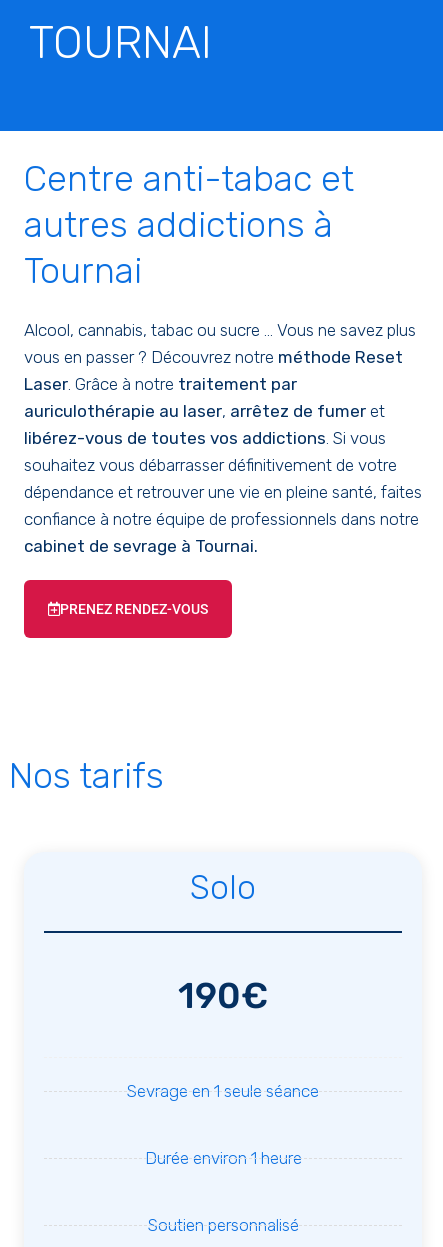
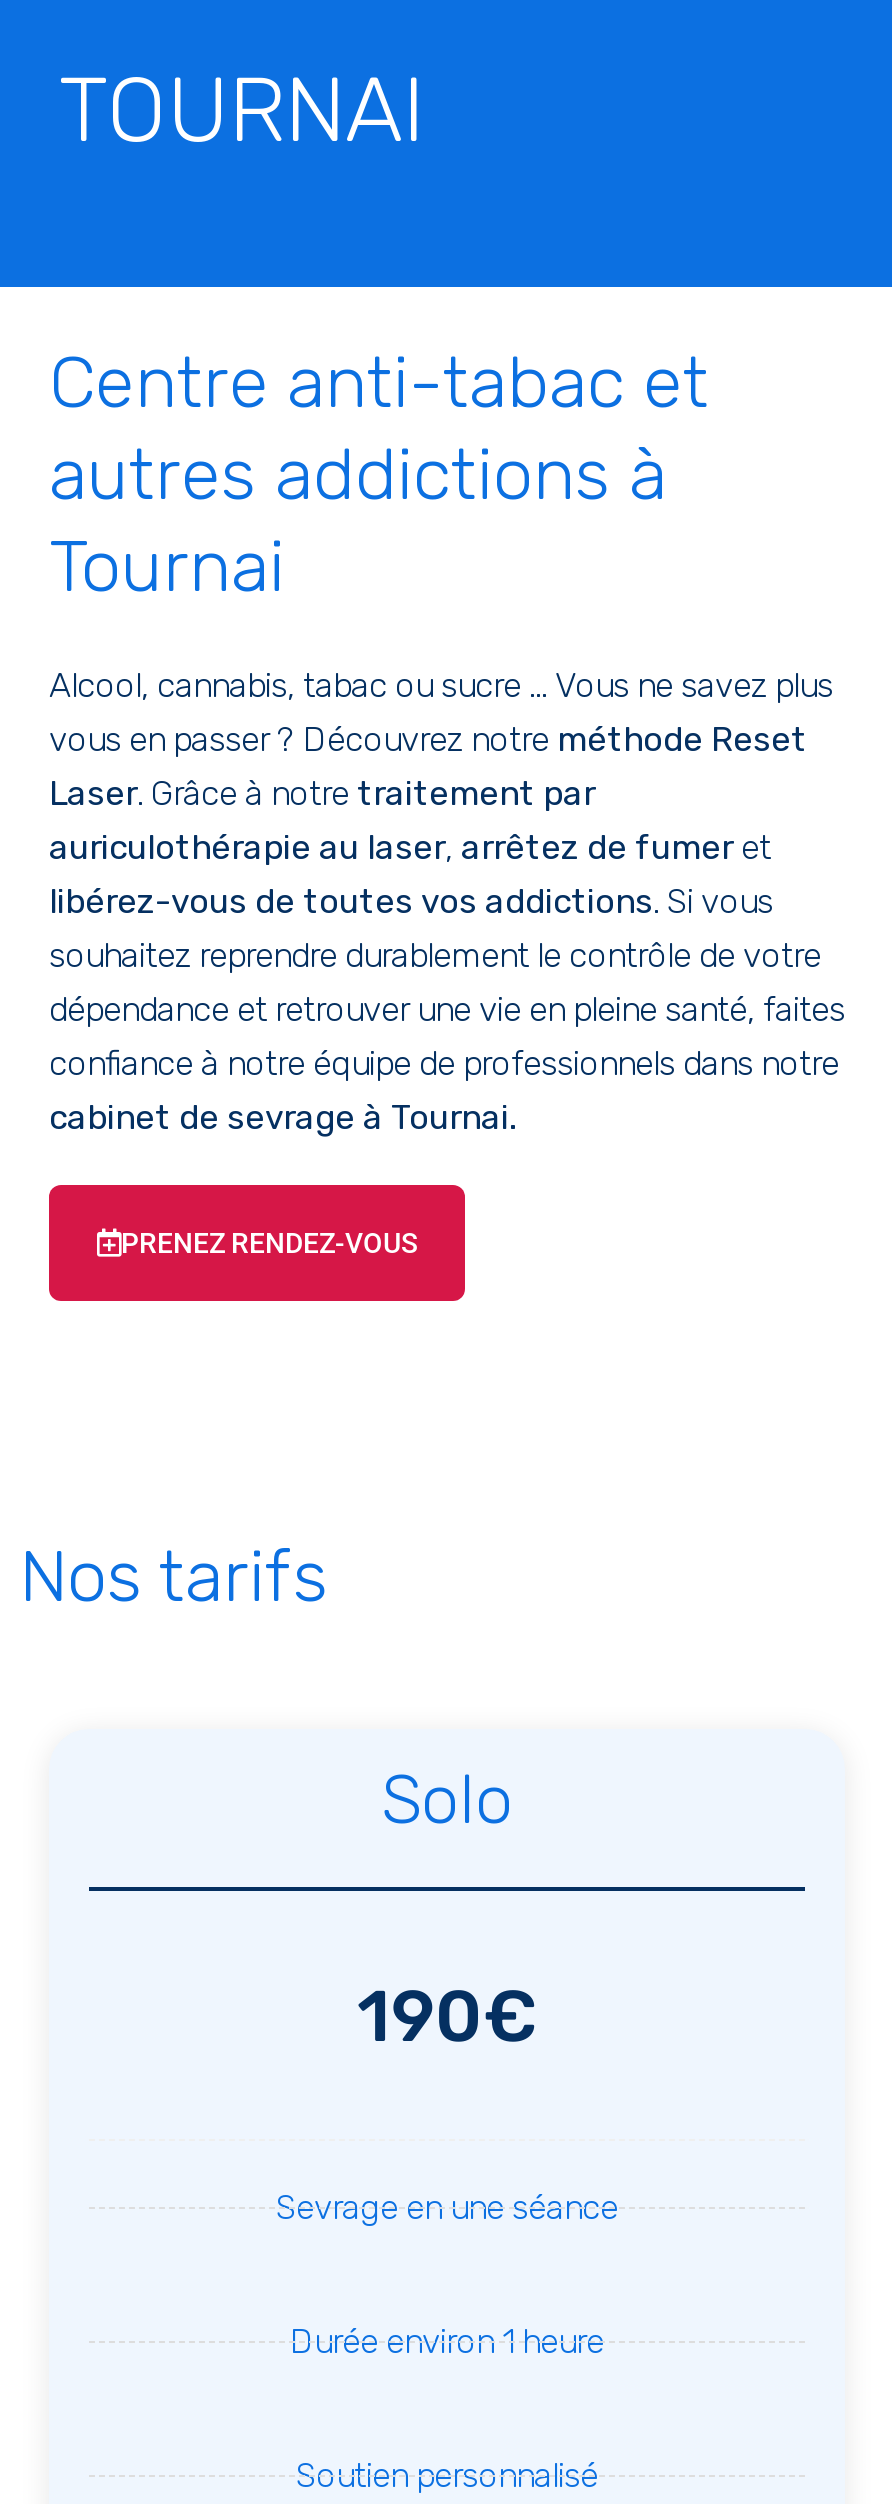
- souhaitez vous débarrasser définitivement de votre
+ souhaitez reprendre durablement le contrôle de votre

- Sevrage en 1 seule séance
+ Sevrage en une séance
